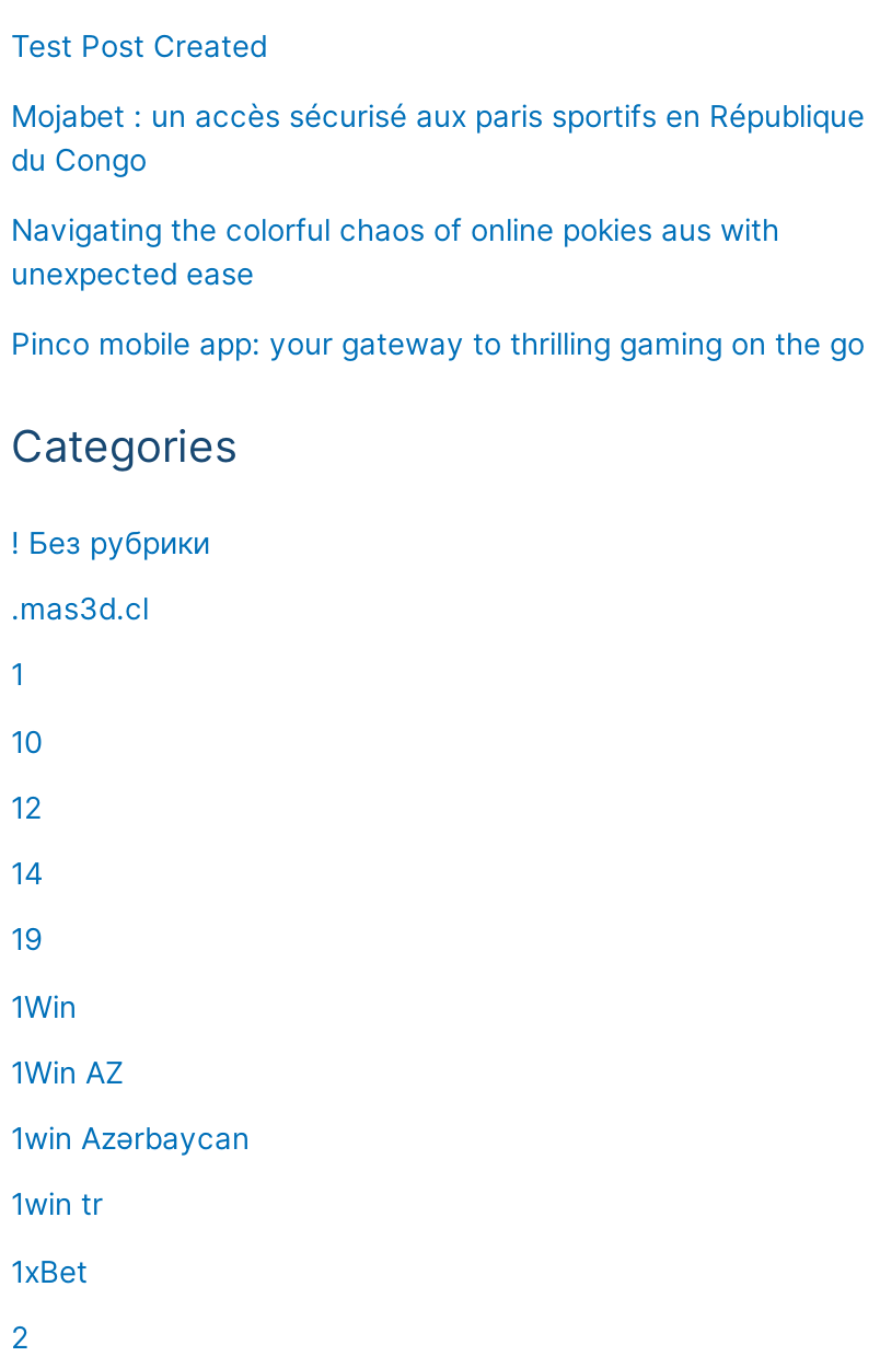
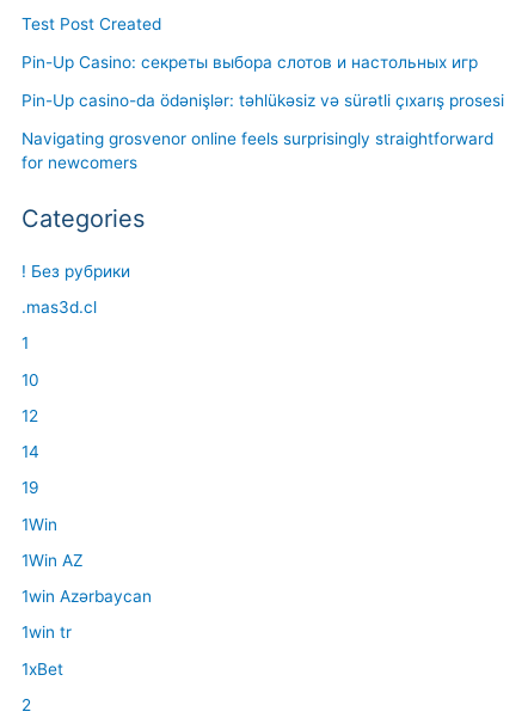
- Mojabet : un accès sécurisé aux paris sportifs en République
- du Congo
+ Pin-Up Casino: секреты выбора слотов и настольных игр

- Navigating the colorful chaos of online pokies aus with
- unexpected ease
+ Pin-Up casino-da ödənişlər: təhlükəsiz və sürətli çıxarış prosesi

- Pinco mobile app: your gateway to thrilling gaming on the go
+ Navigating grosvenor online feels surprisingly straightforward
+ for newcomers
